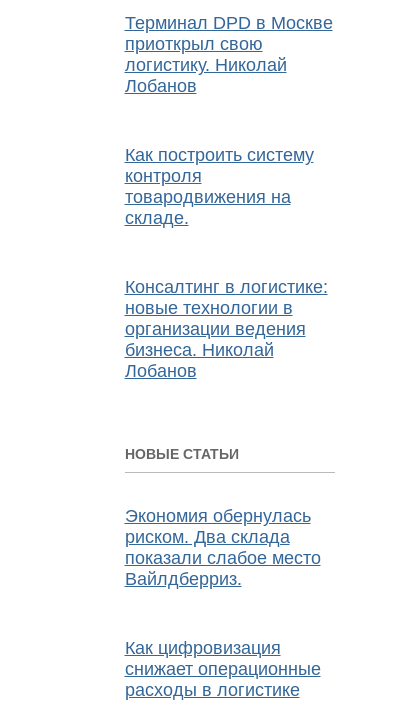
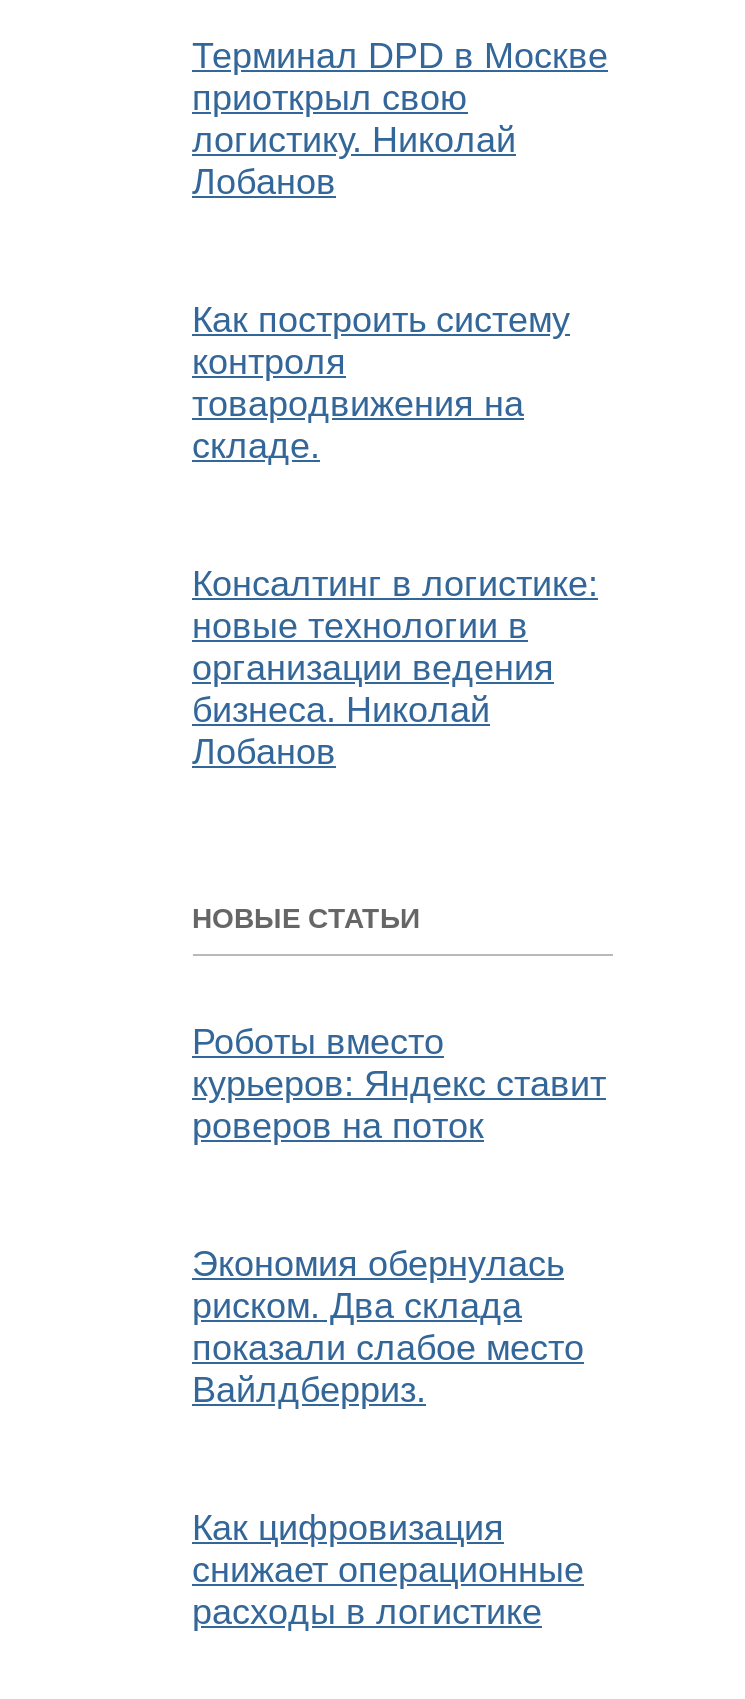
+ Роботы вместо
+ курьеров: Яндекс ставит
+ роверов на поток
